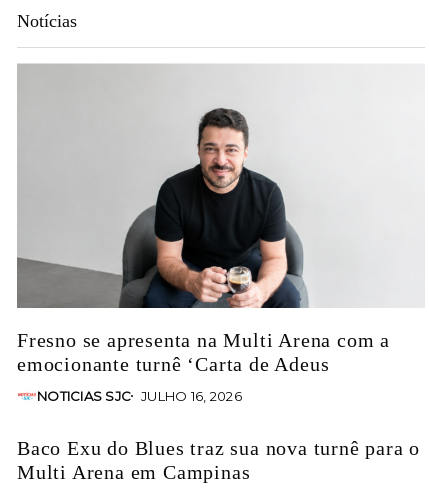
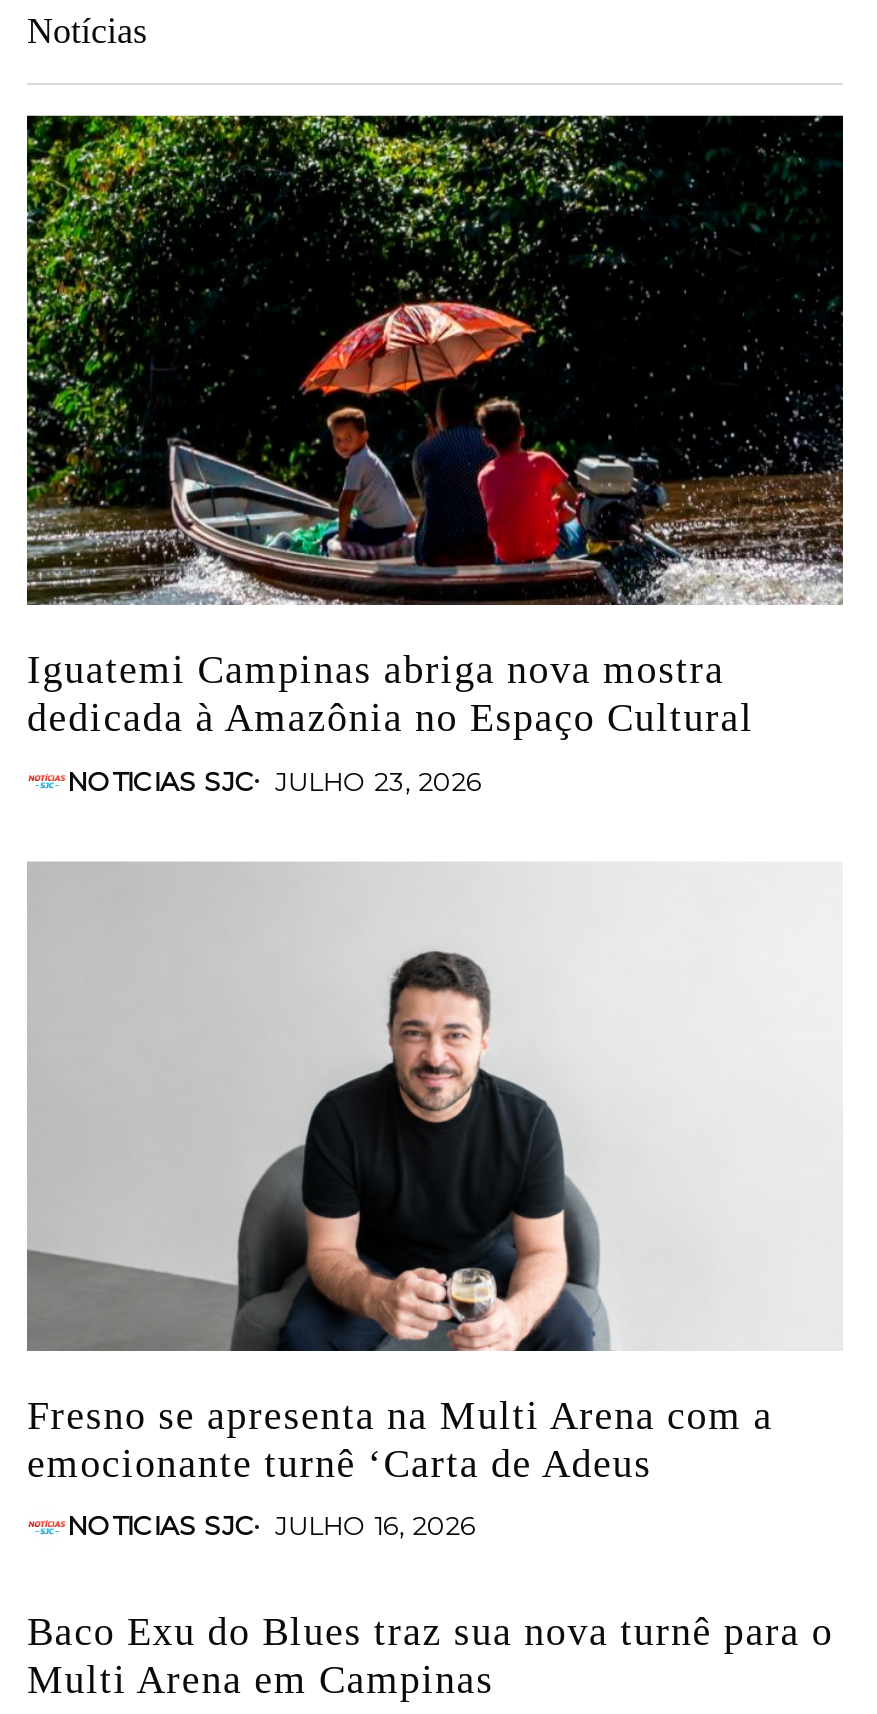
+ [image]
+ Iguatemi Campinas abriga nova mostra
+ dedicada à Amazônia no Espaço Cultural
+ NOTICIAS SJC
+ JULHO 23, 2026
